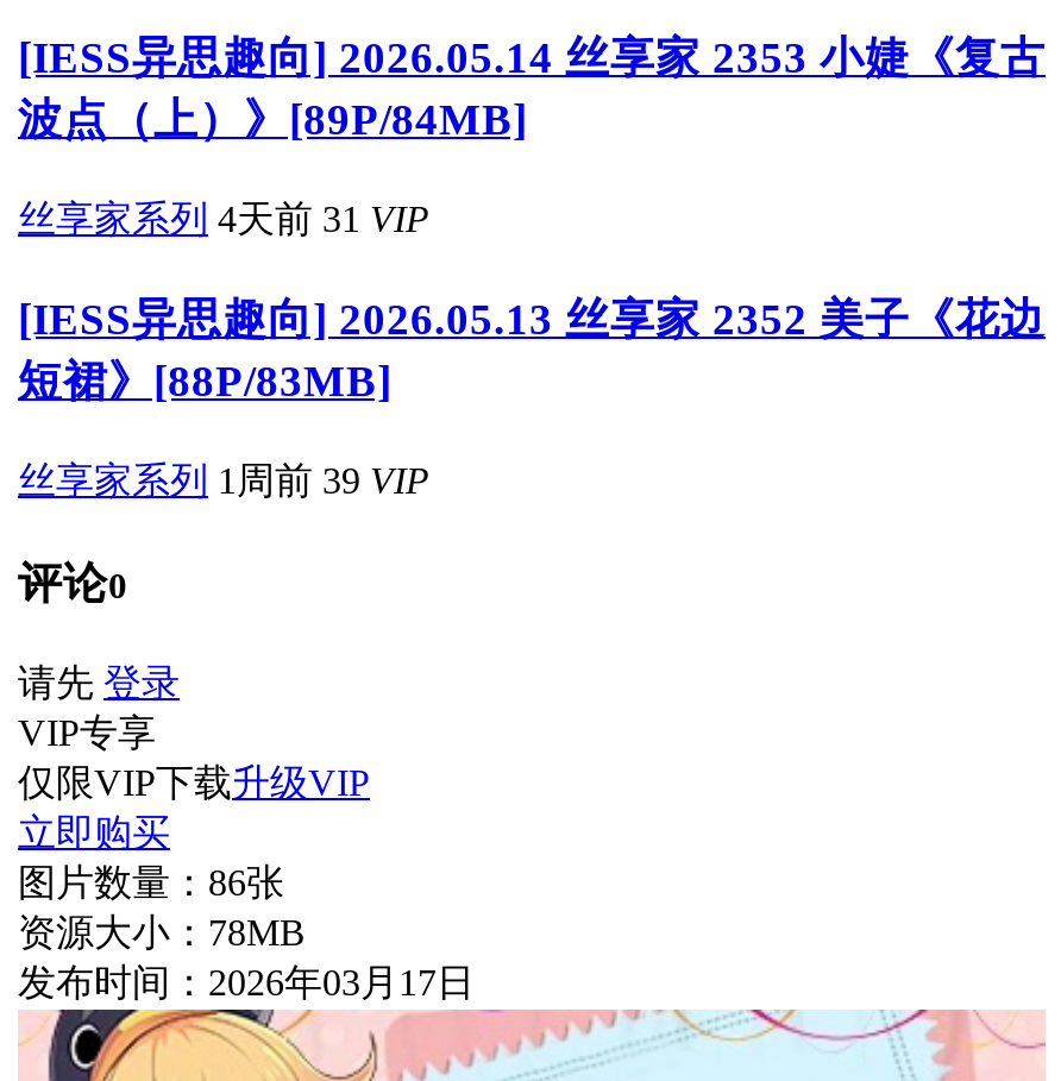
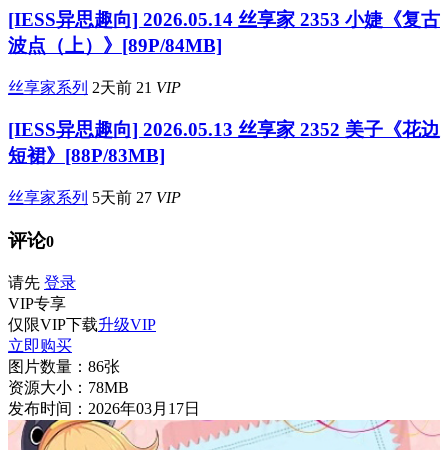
- 丝享家系列 4天前31 VIP
+ 丝享家系列 2天前21 VIP

- 丝享家系列 1周前39 VIP
+ 丝享家系列 5天前27 VIP
